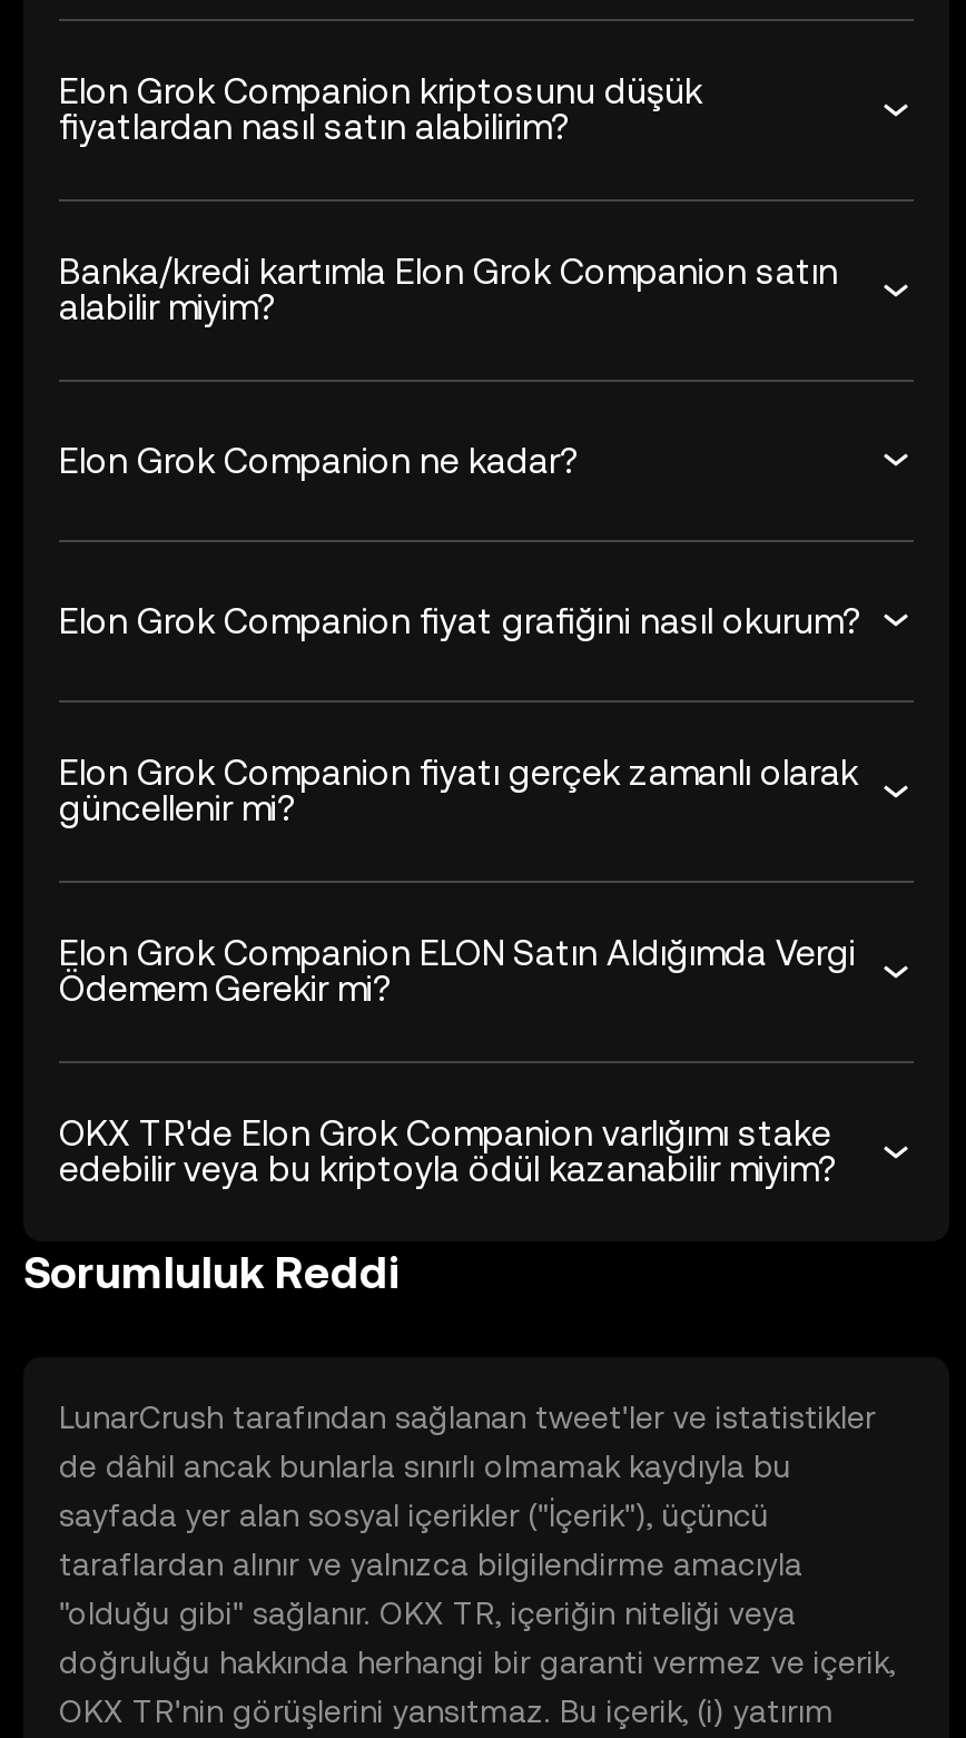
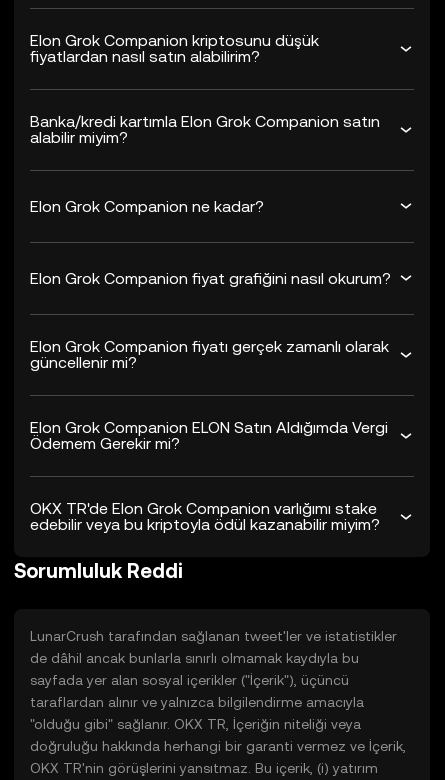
- "olduğu gibi" sağlanır. OKX TR, içeriğin niteliği veya
+ "olduğu gibi" sağlanır. OKX TR, İçeriğin niteliği veya

- doğruluğu hakkında herhangi bir garanti vermez ve içerik,
+ doğruluğu hakkında herhangi bir garanti vermez ve İçerik,
